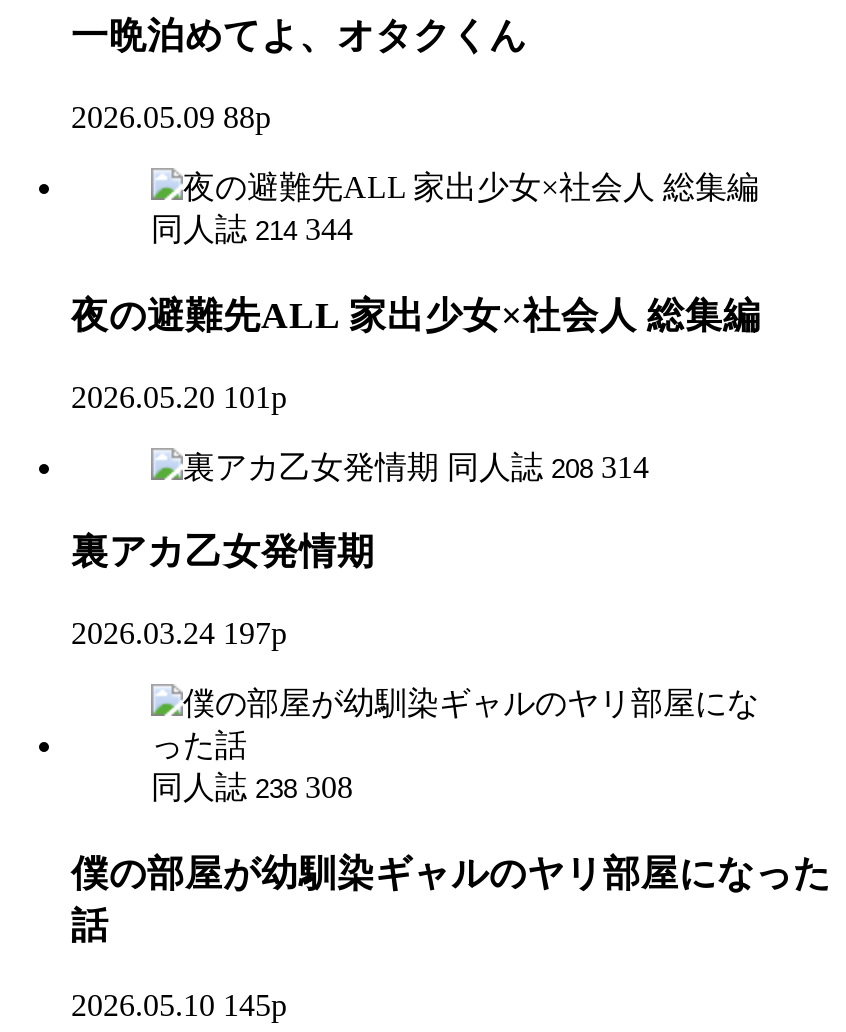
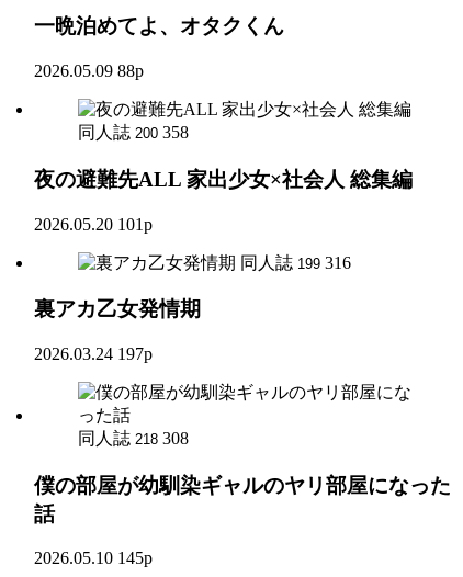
- 同人誌 214 344
+ 同人誌 200 358

- 同人誌 208 314
+ 同人誌 199 316

- 同人誌 238 308
+ 同人誌 218 308
